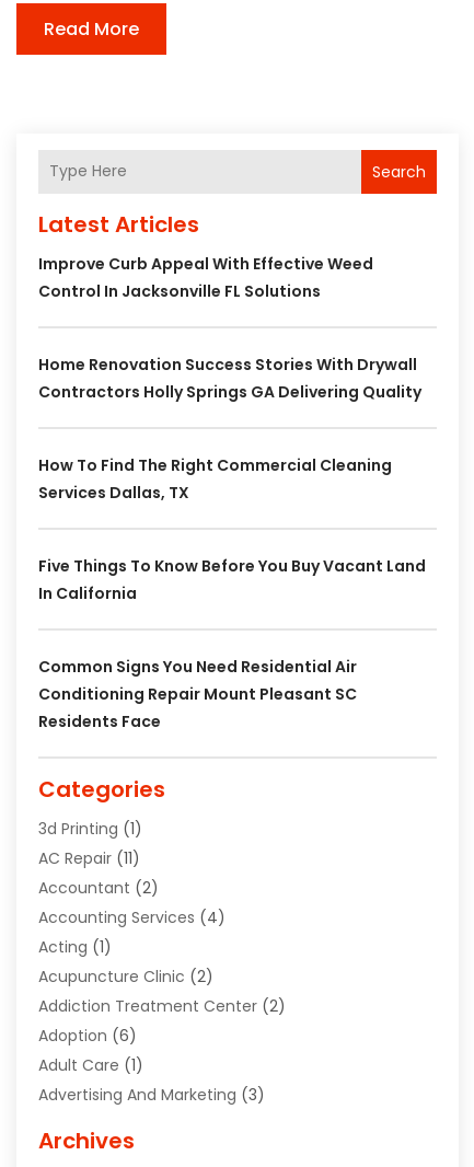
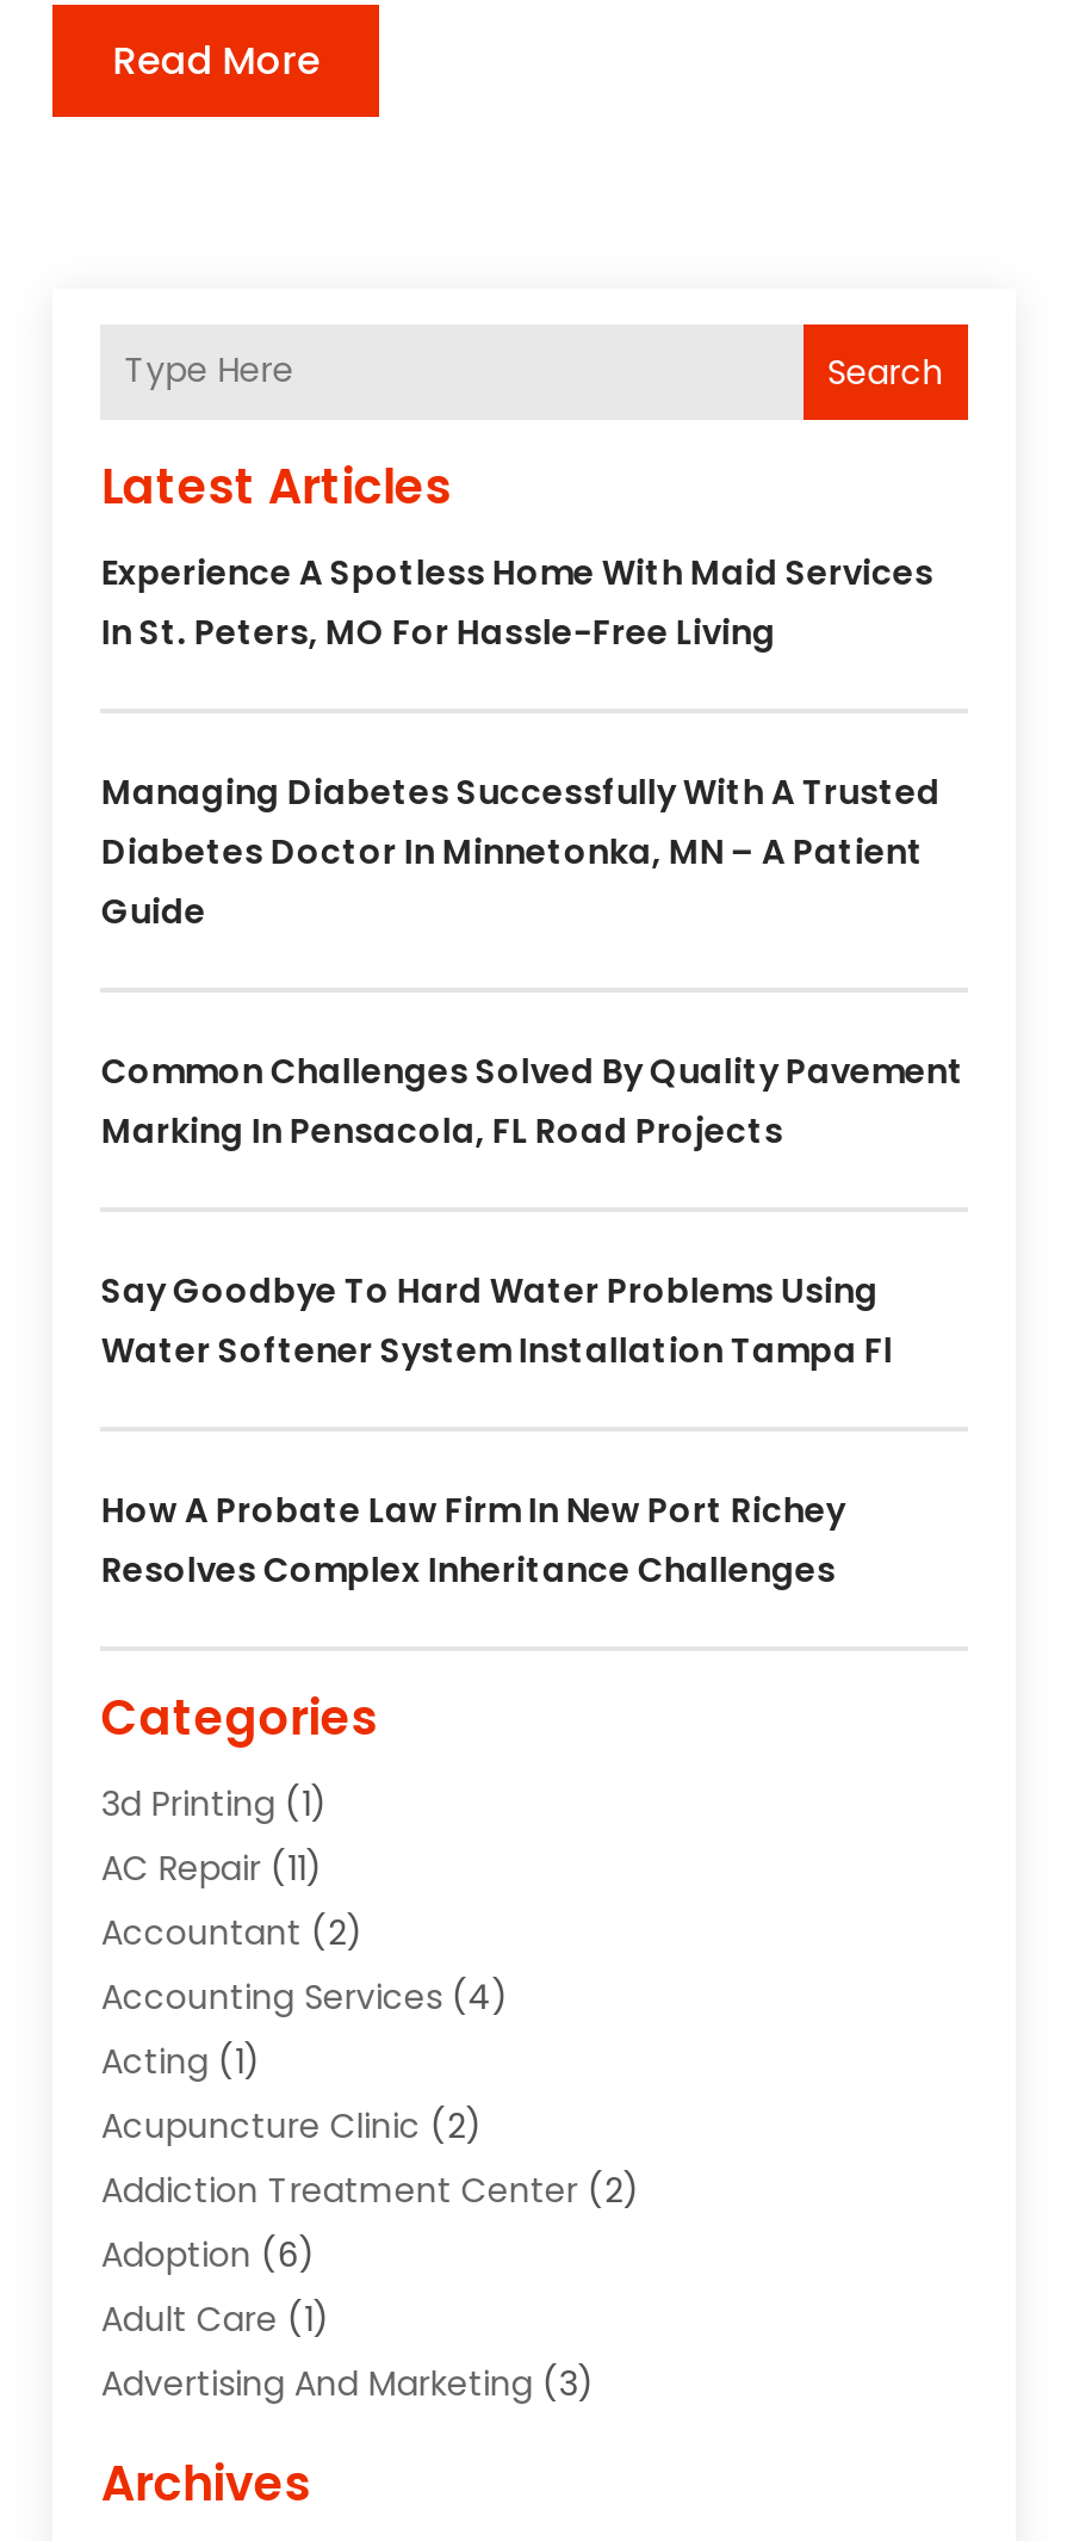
- Improve Curb Appeal With Effective Weed
- Control In Jacksonville FL Solutions
+ Experience A Spotless Home With Maid Services
+ In St. Peters, MO For Hassle-Free Living

- Home Renovation Success Stories With Drywall
- Contractors Holly Springs GA Delivering Quality
+ Managing Diabetes Successfully With A Trusted
+ Diabetes Doctor In Minnetonka, MN – A Patient
+ Guide

- How To Find The Right Commercial Cleaning
- Services Dallas, TX
+ Common Challenges Solved By Quality Pavement
+ Marking In Pensacola, FL Road Projects

- Five Things To Know Before You Buy Vacant Land
- In California
+ Say Goodbye To Hard Water Problems Using
+ Water Softener System Installation Tampa Fl

- Common Signs You Need Residential Air
- Conditioning Repair Mount Pleasant SC
- Residents Face
+ How A Probate Law Firm In New Port Richey
+ Resolves Complex Inheritance Challenges
